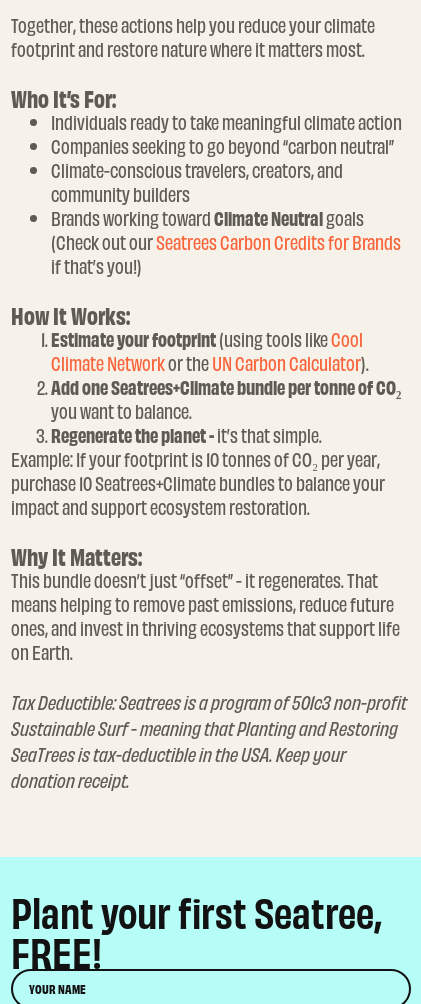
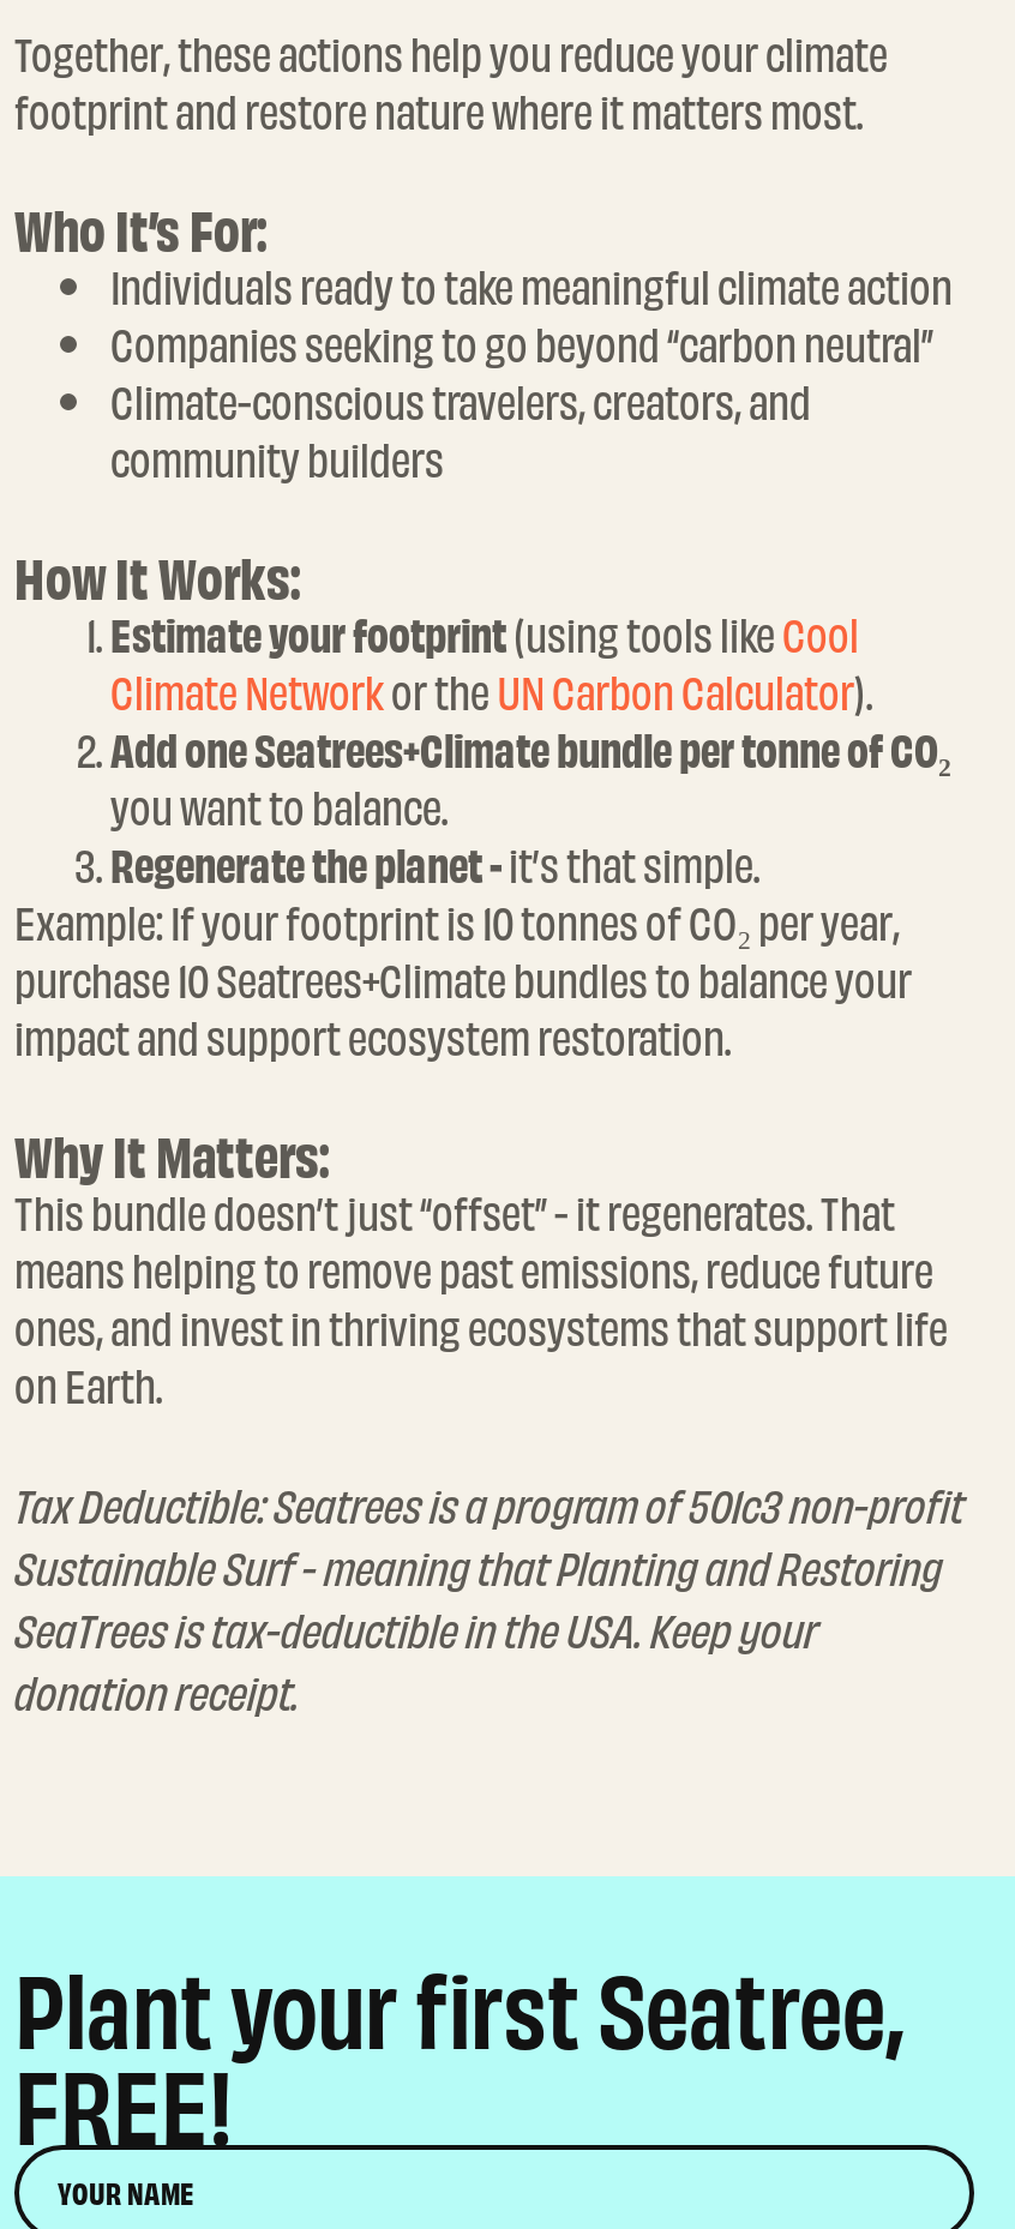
- Brands working towardClimate Neutralgoals
- (Check out ourSeatrees Carbon Credits for Brands
- if that’s you!)
